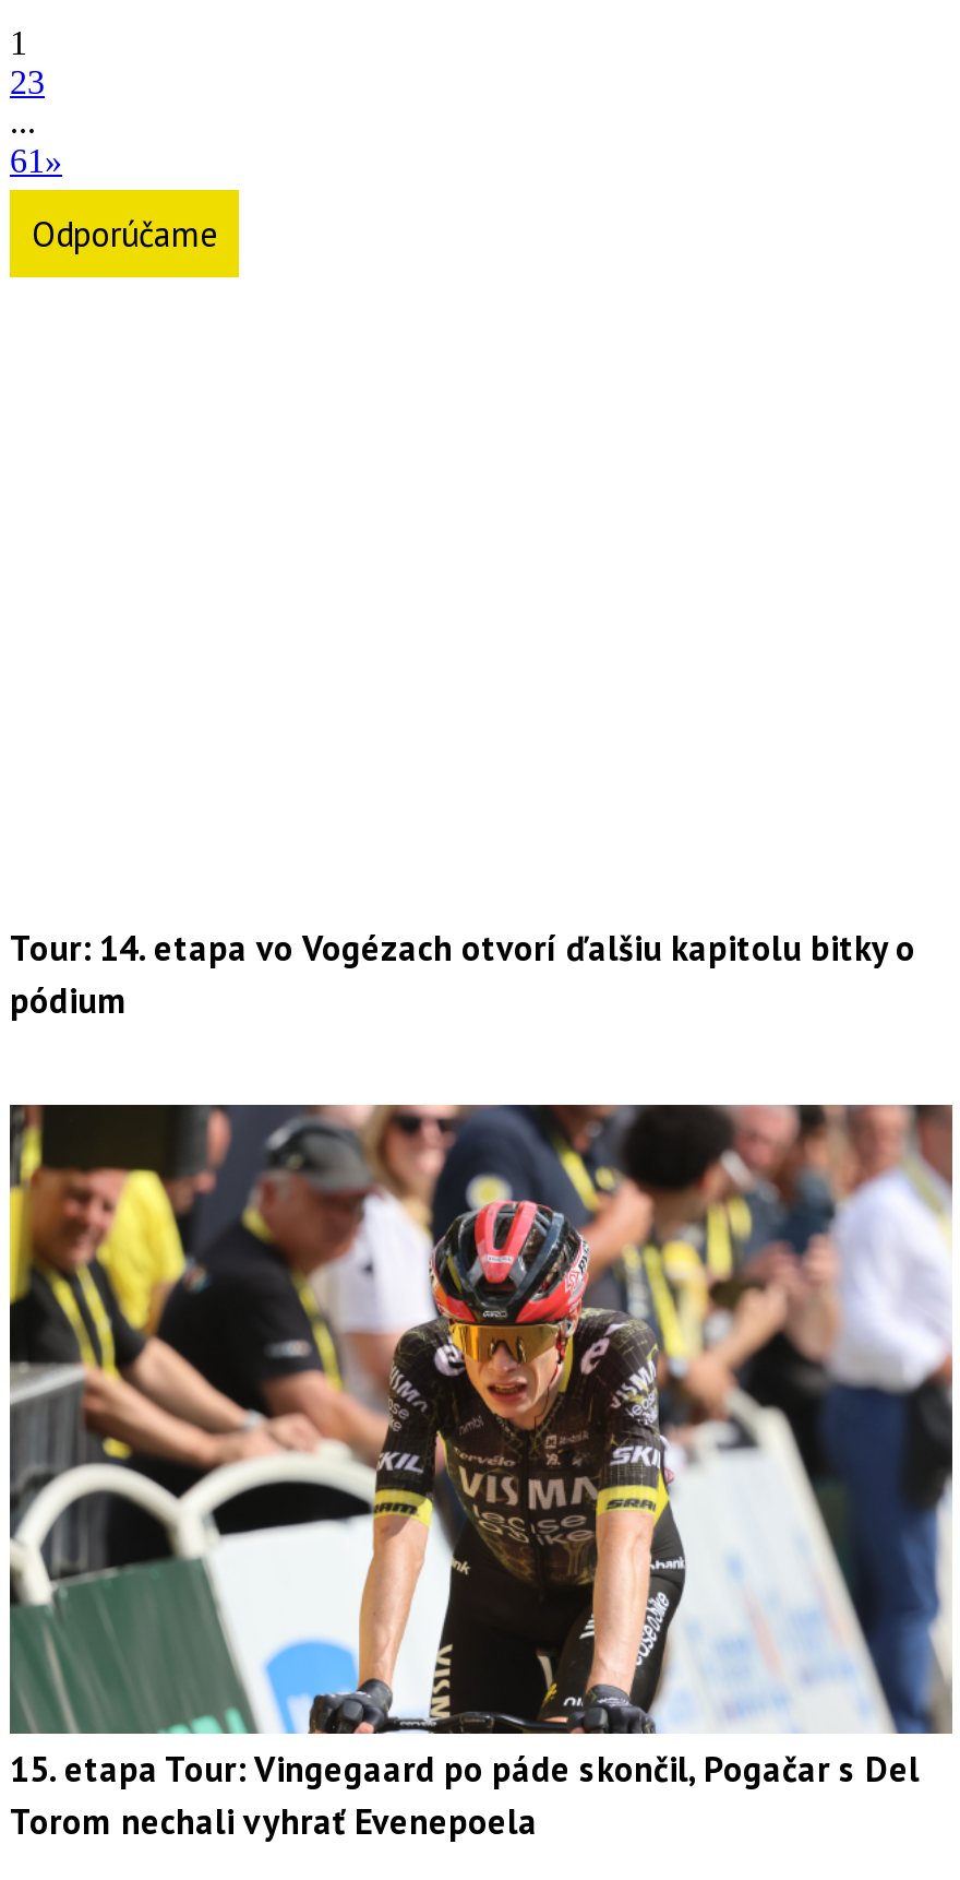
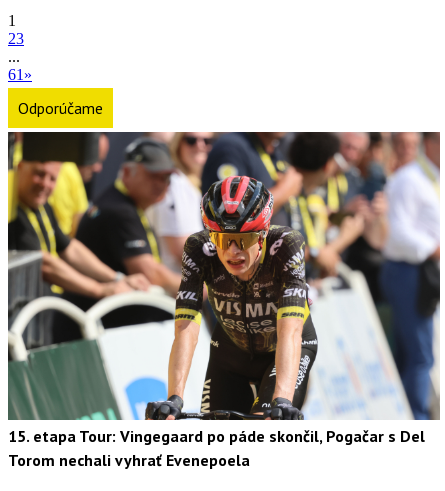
- Tour: 14. etapa vo Vogézach otvorí ďalšiu kapitolu bitky o
- pódium
